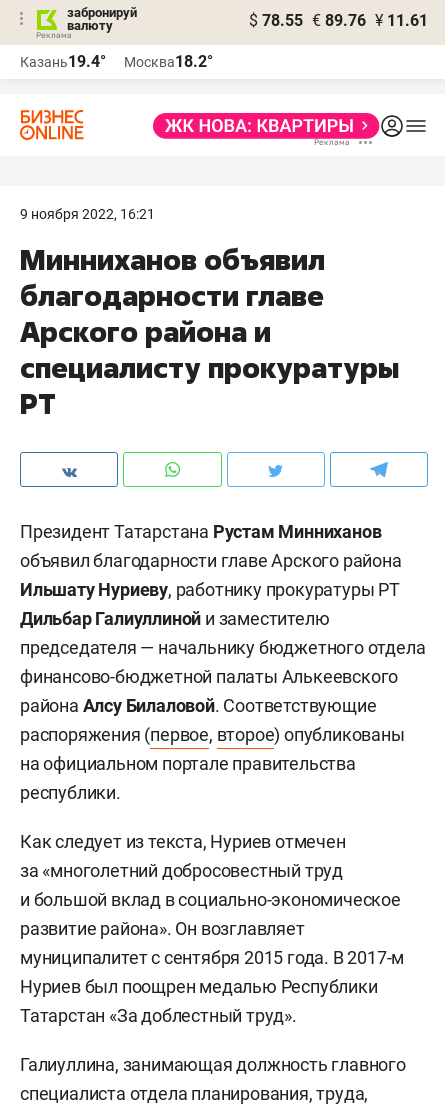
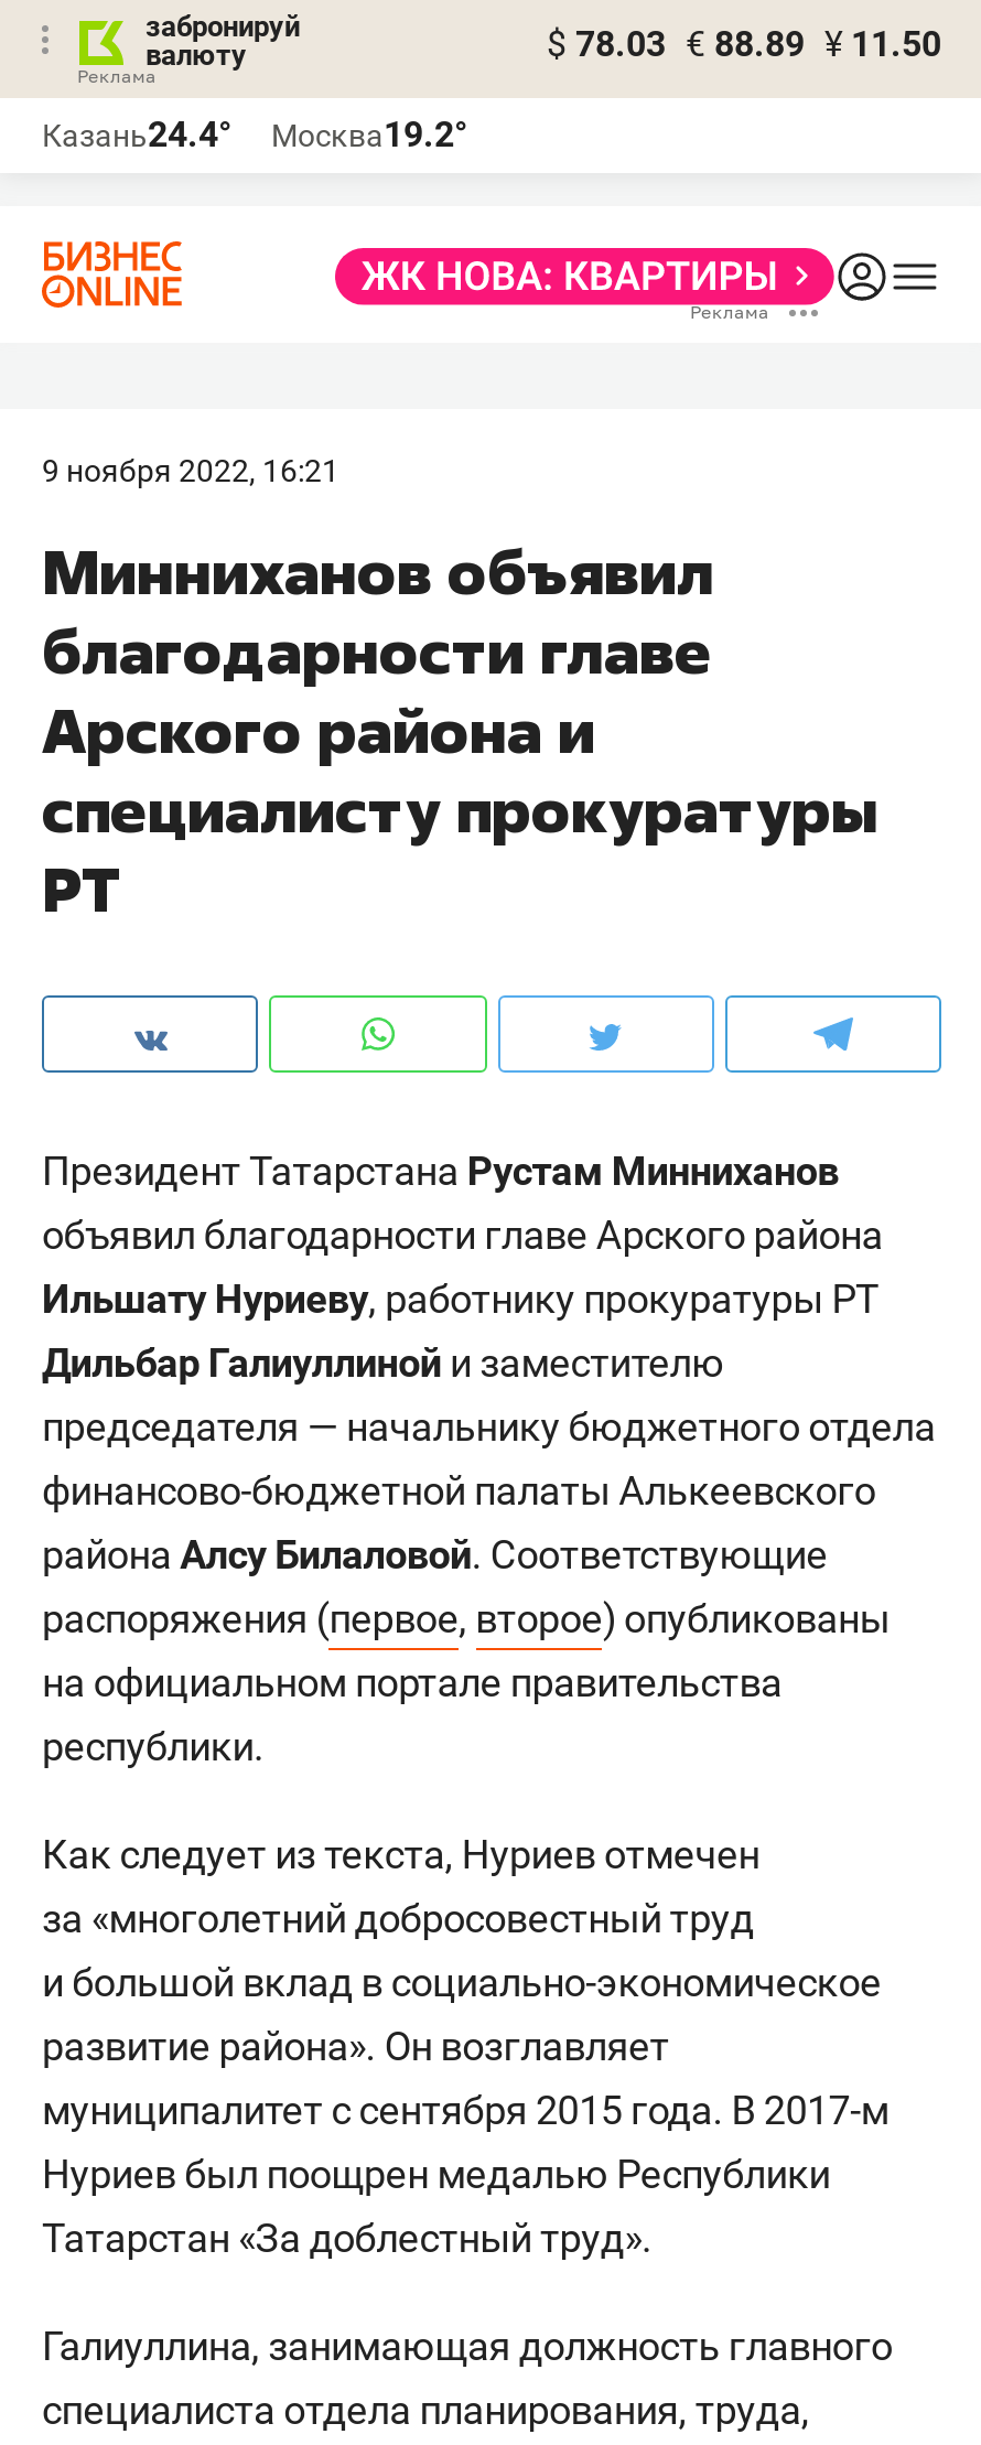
- $ 78.55 € 89.76 ¥ 11.61
+ $ 78.03 € 88.89 ¥ 11.50

- Казань19.4°
+ Казань24.4°

- Москва18.2°
+ Москва19.2°
